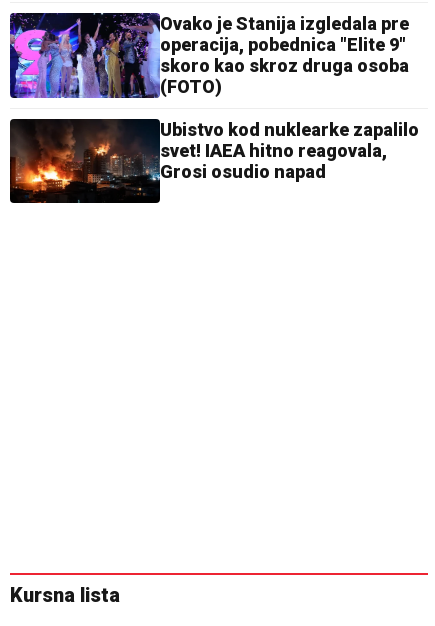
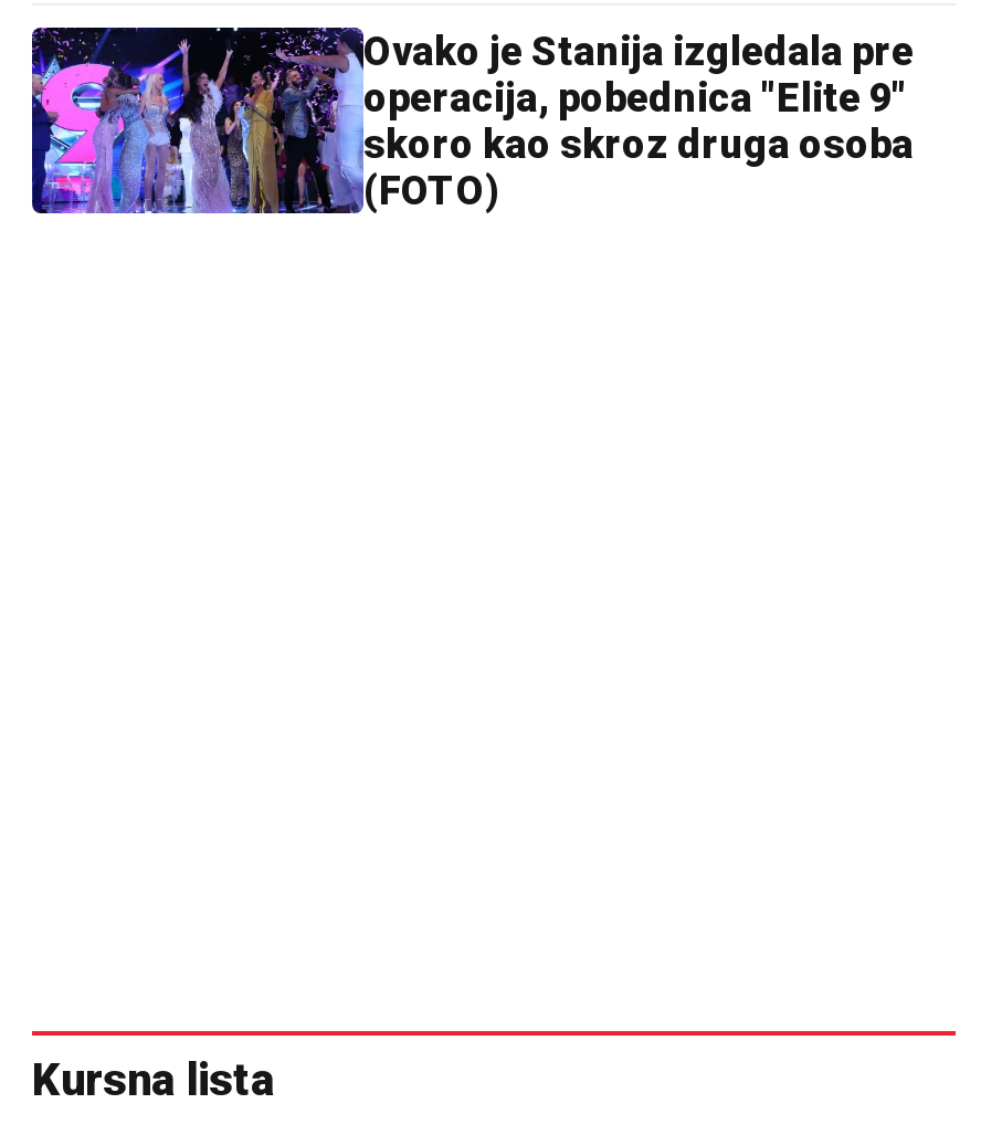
- [image]
- Ubistvo kod nuklearke zapalilo
- svet! IAEA hitno reagovala,
- Grosi osudio napad
